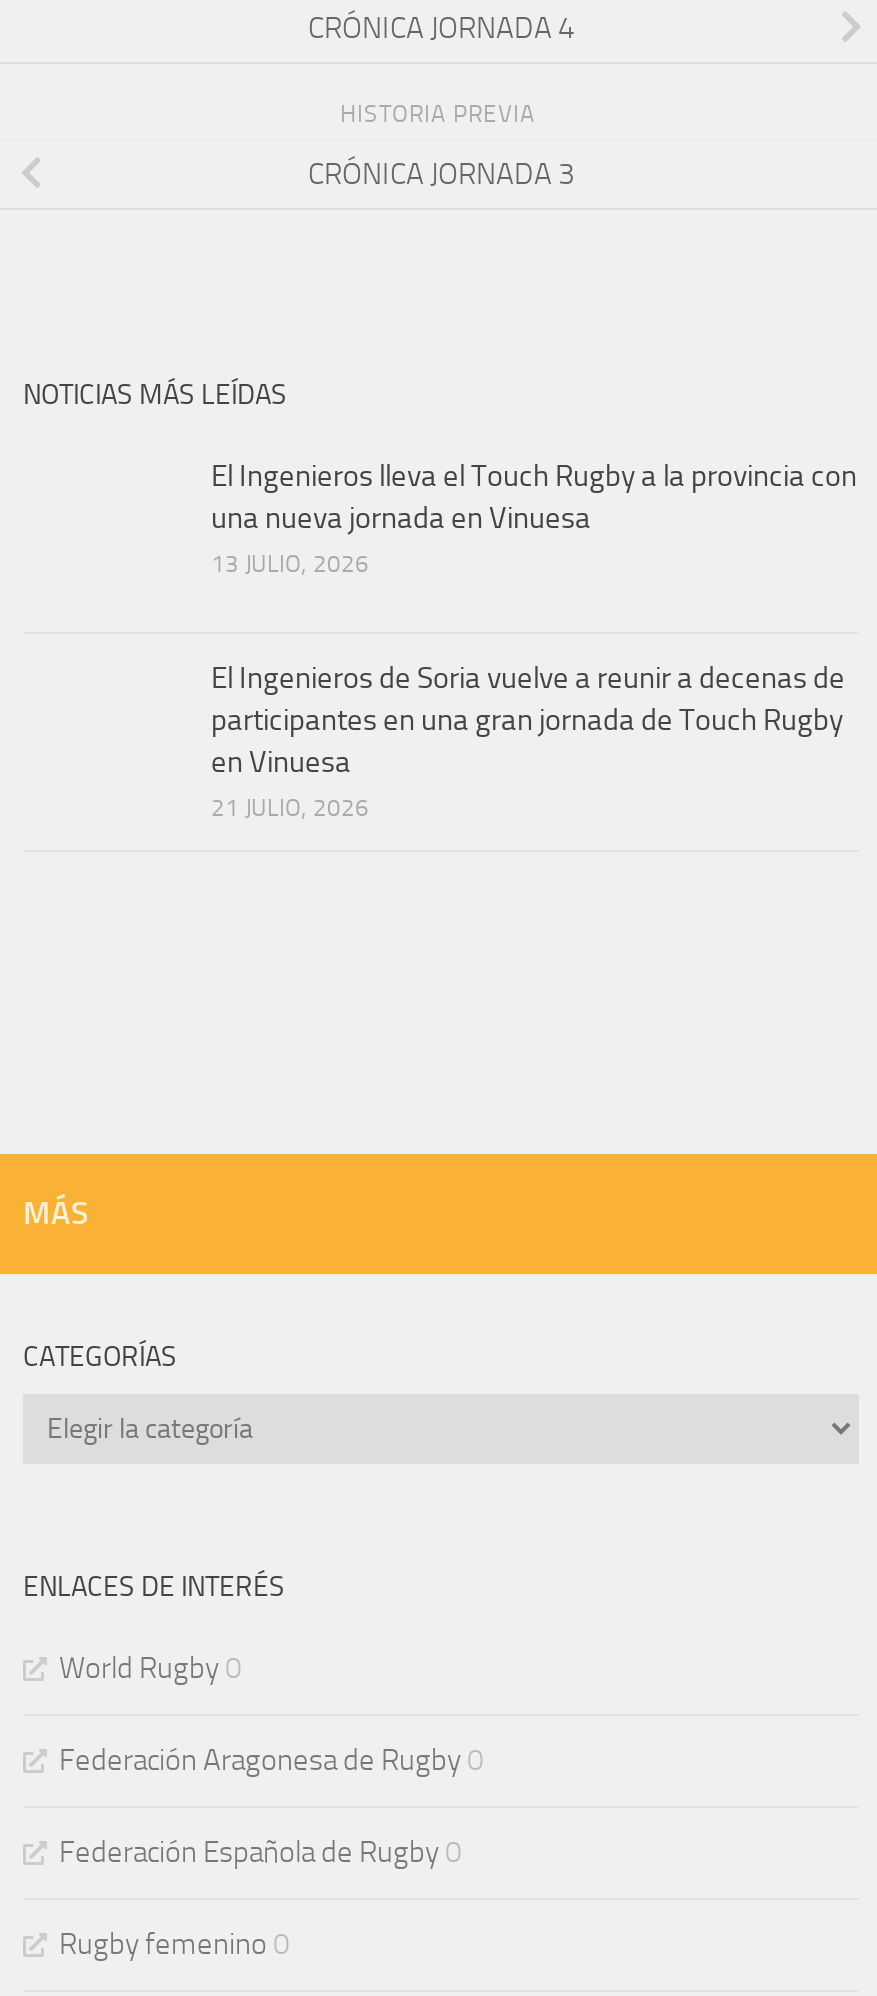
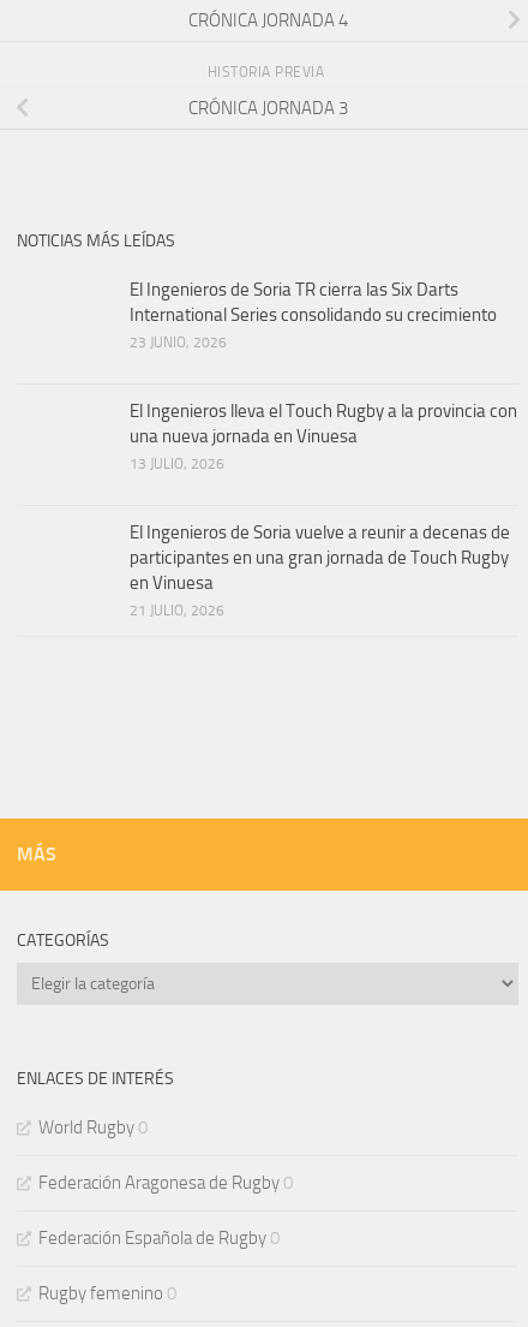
+ El Ingenieros de Soria TR cierra las Six Darts
+ International Series consolidando su crecimiento
+ 23 JUNIO, 2026
